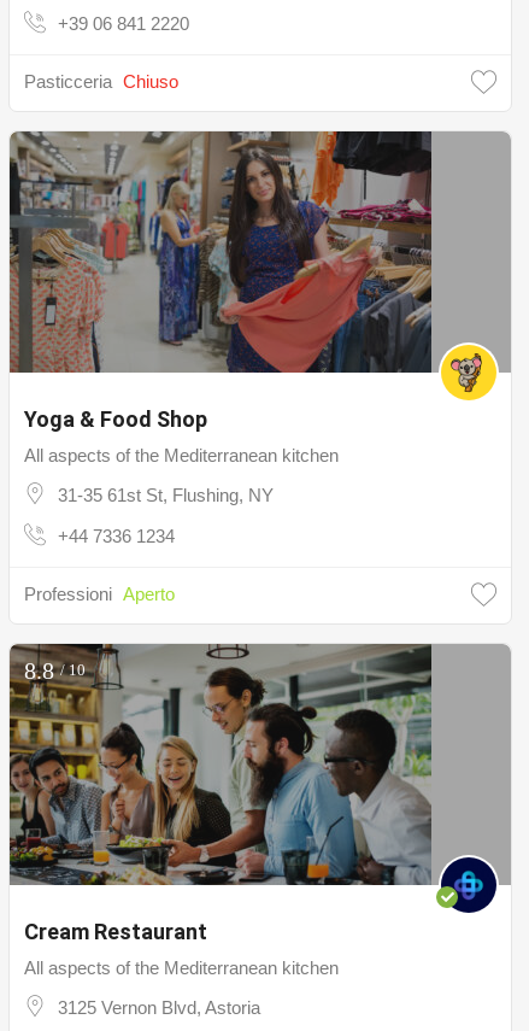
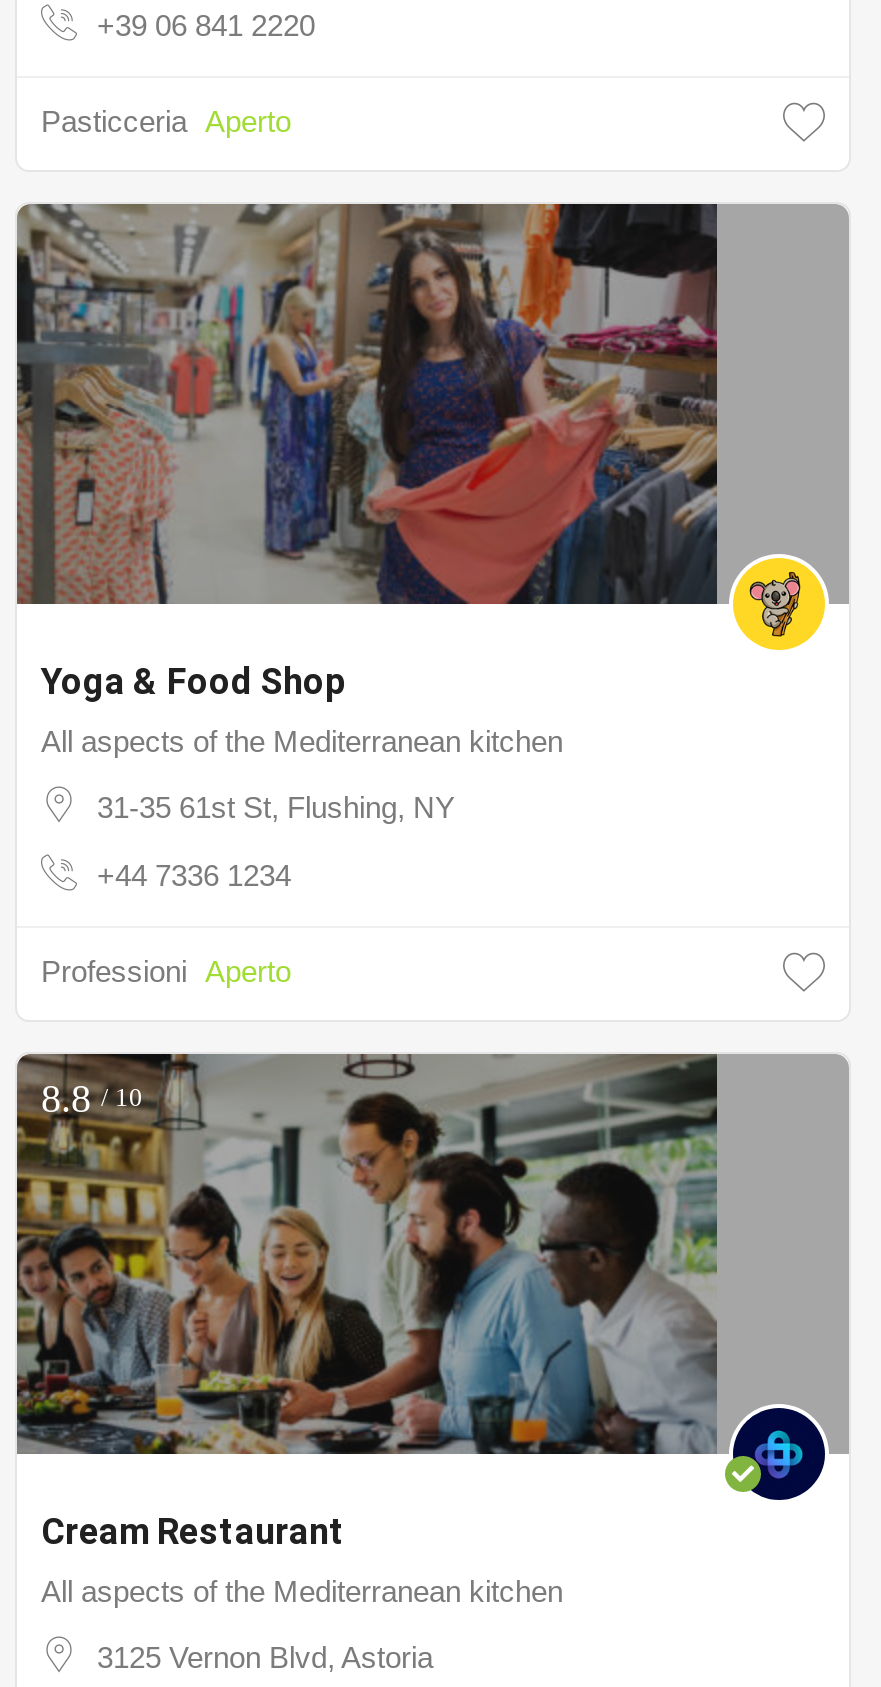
- Pasticceria Chiuso
+ Pasticceria Aperto
